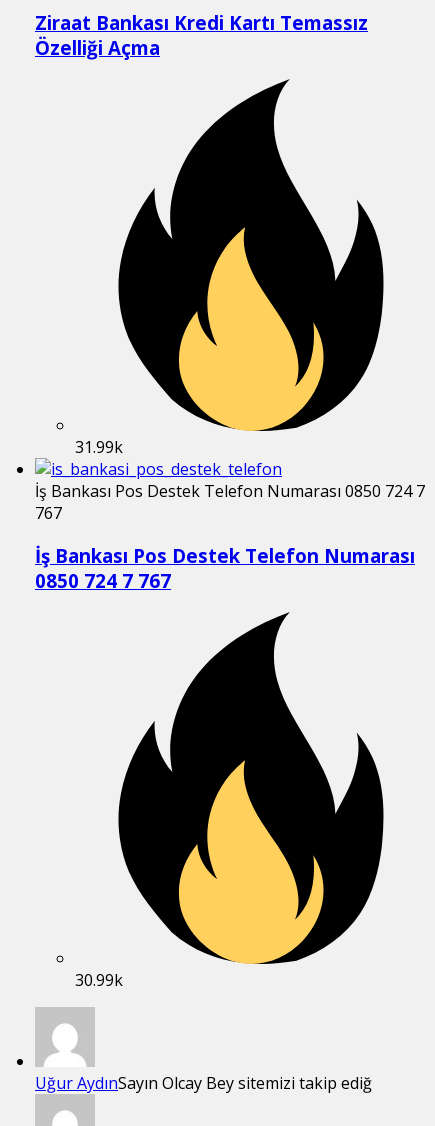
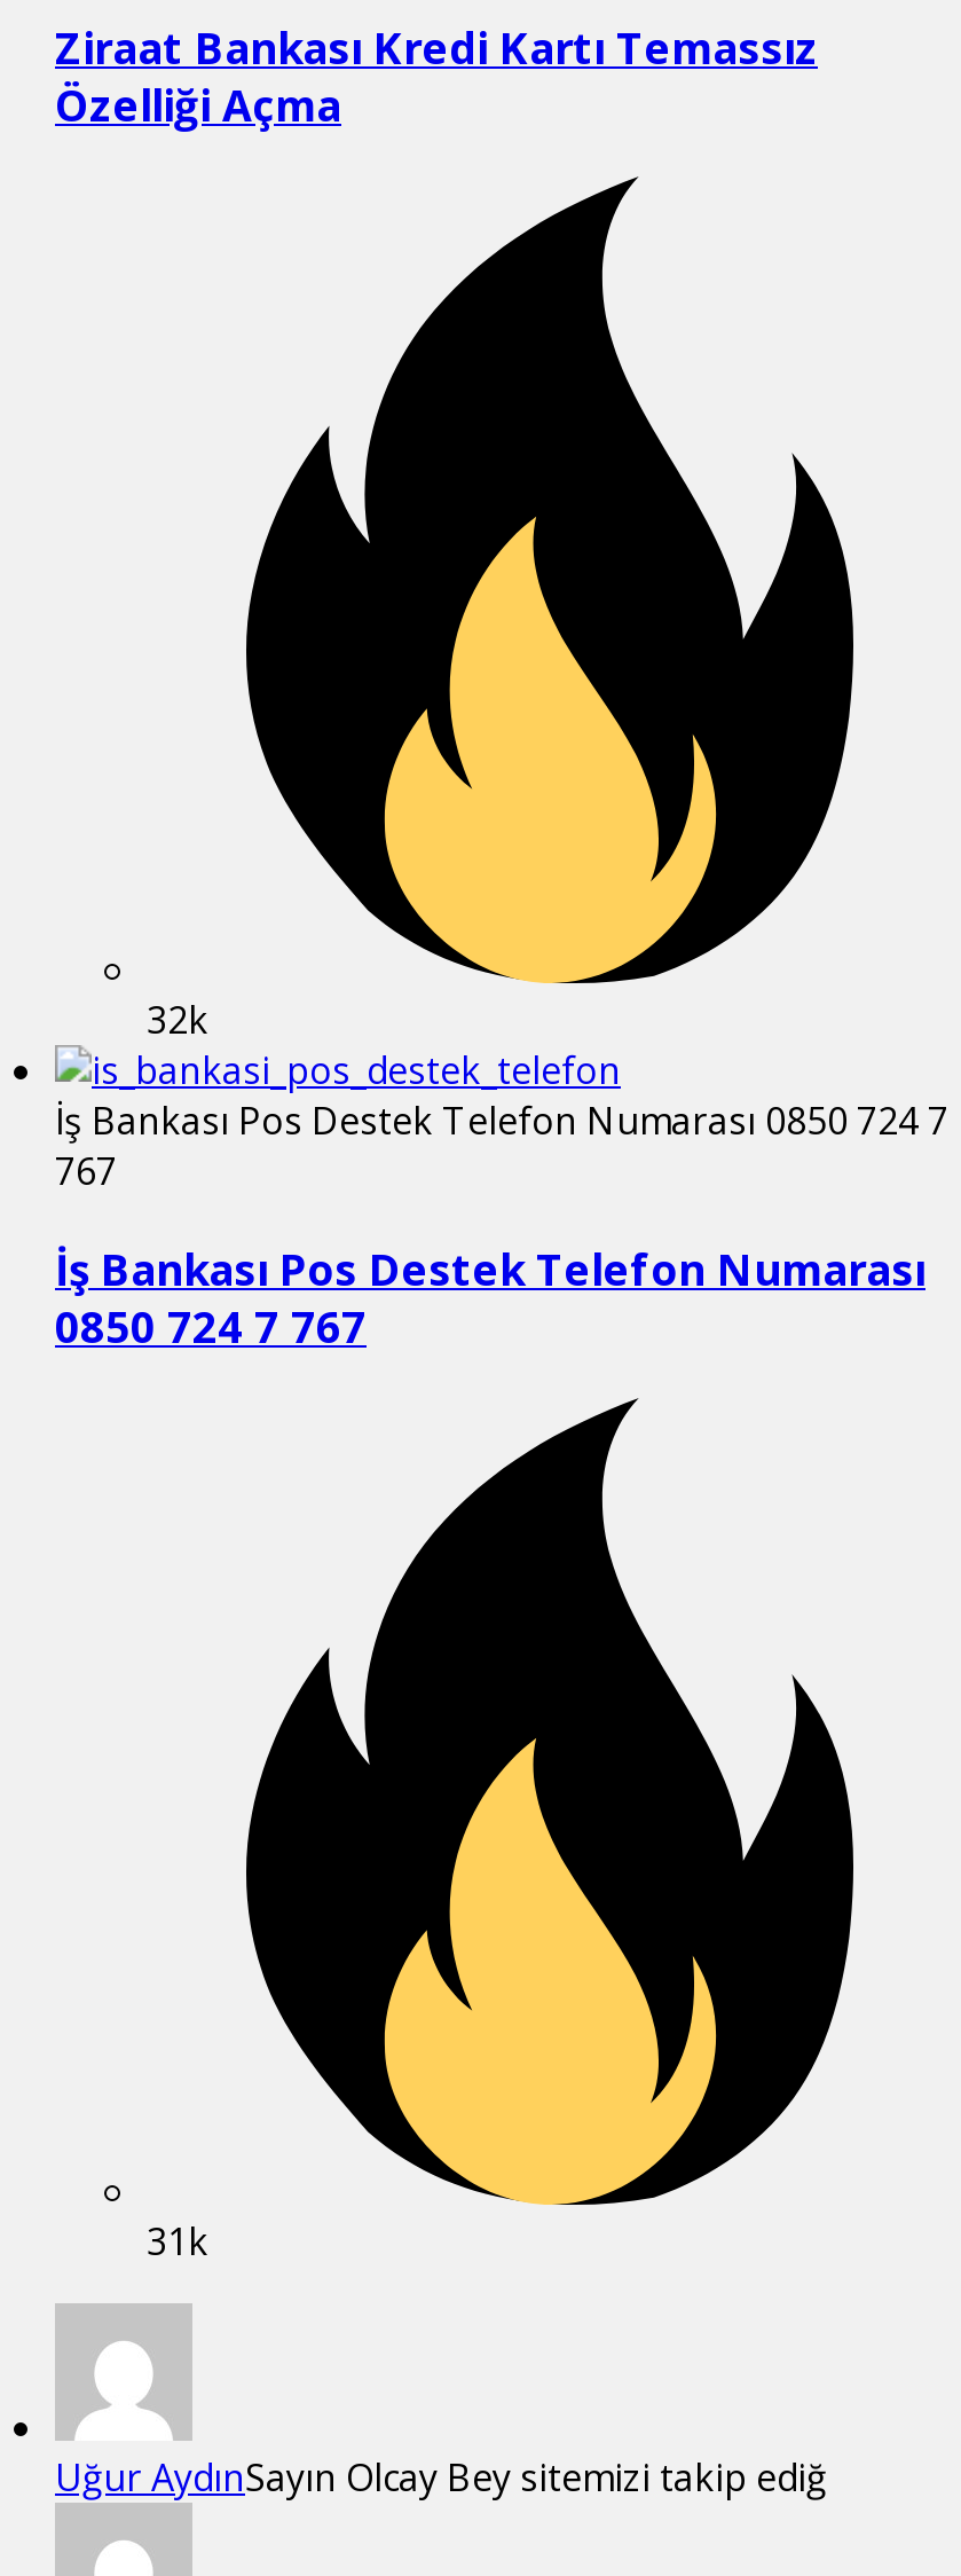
- 31.99k
+ 32k

- 30.99k
+ 31k
